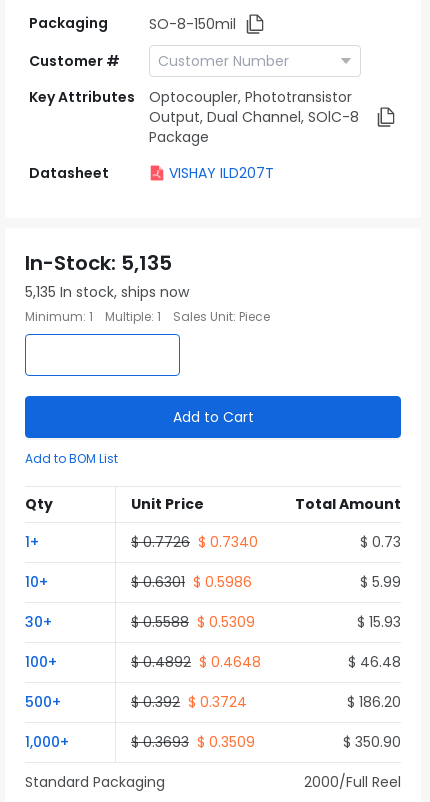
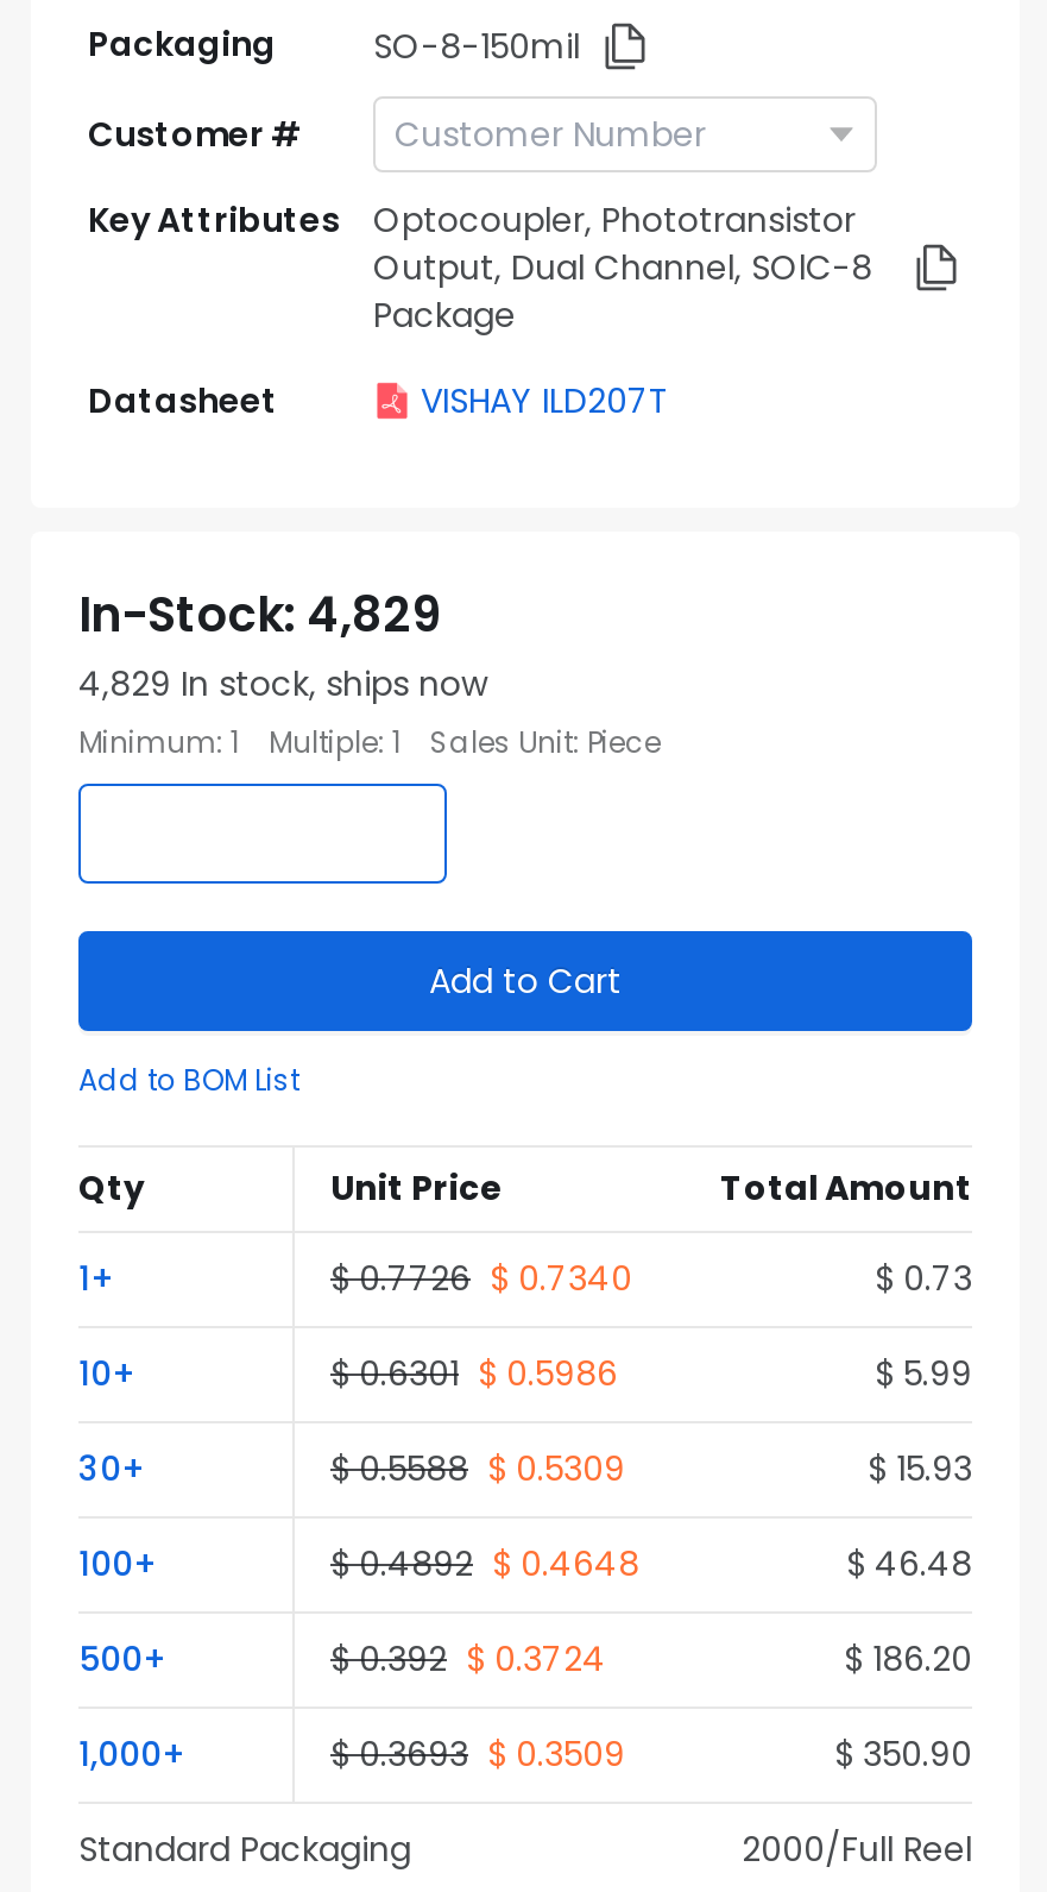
- In-Stock: 5,135
+ In-Stock: 4,829

- 5,135 In stock, ships now
+ 4,829 In stock, ships now
